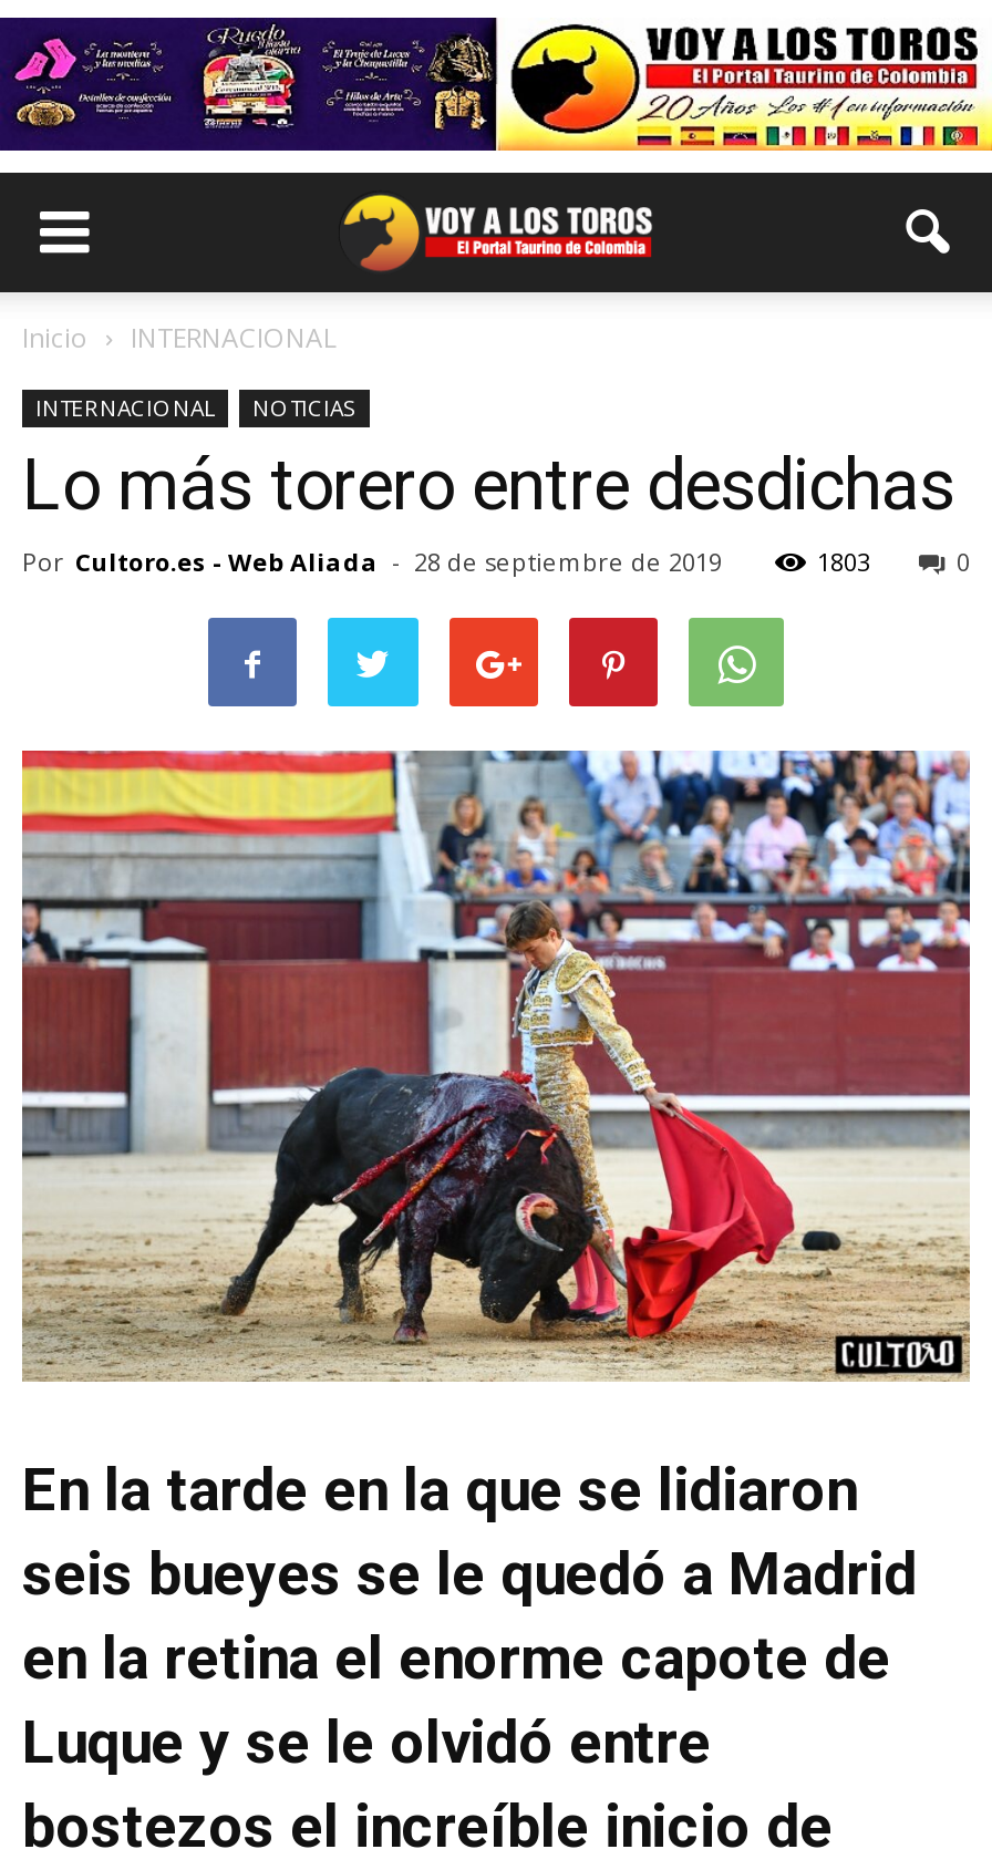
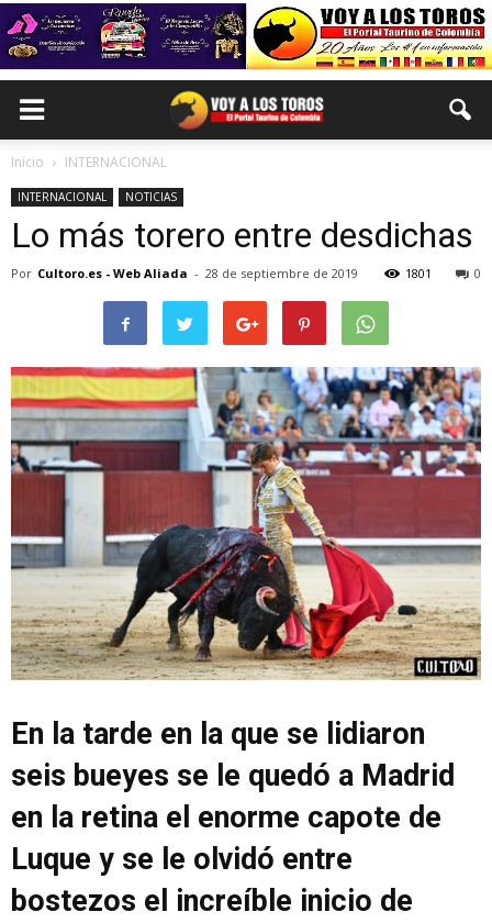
- 1803
+ 1801
